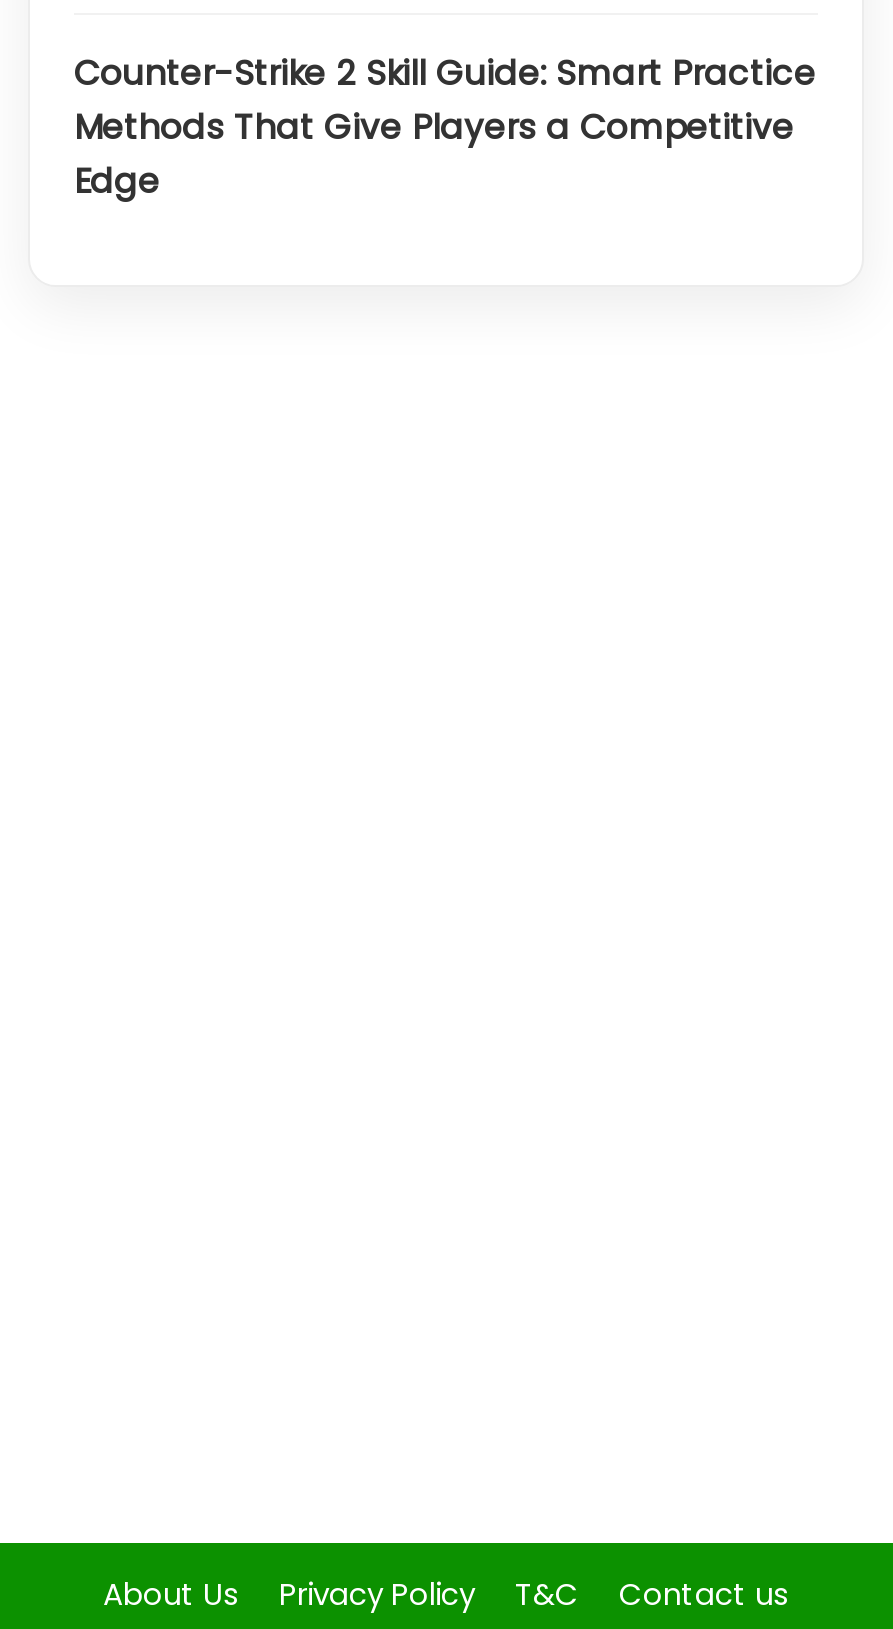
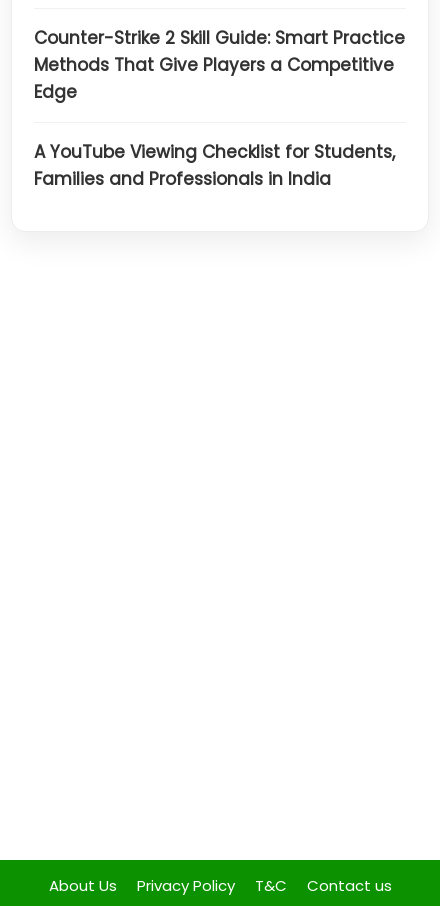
+ A YouTube Viewing Checklist for Students,
+ Families and Professionals in India
